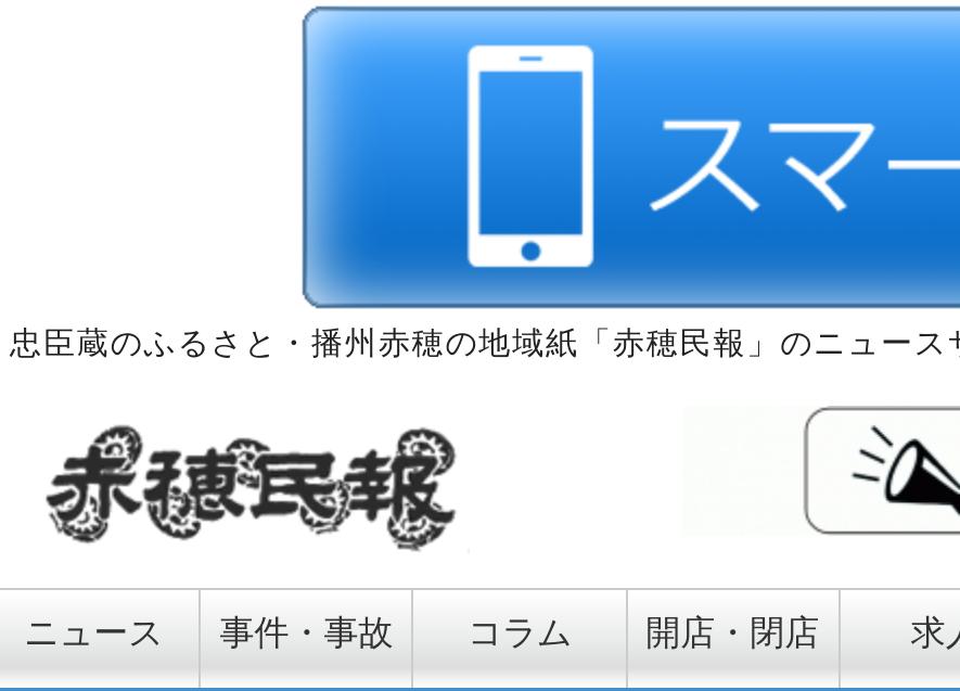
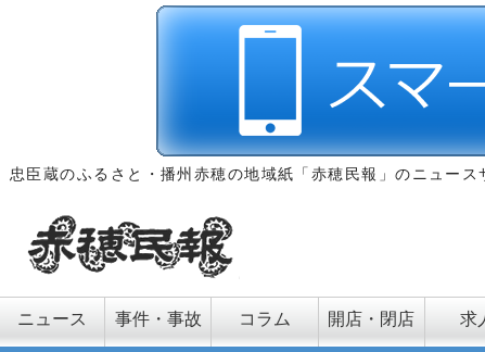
- [image]
